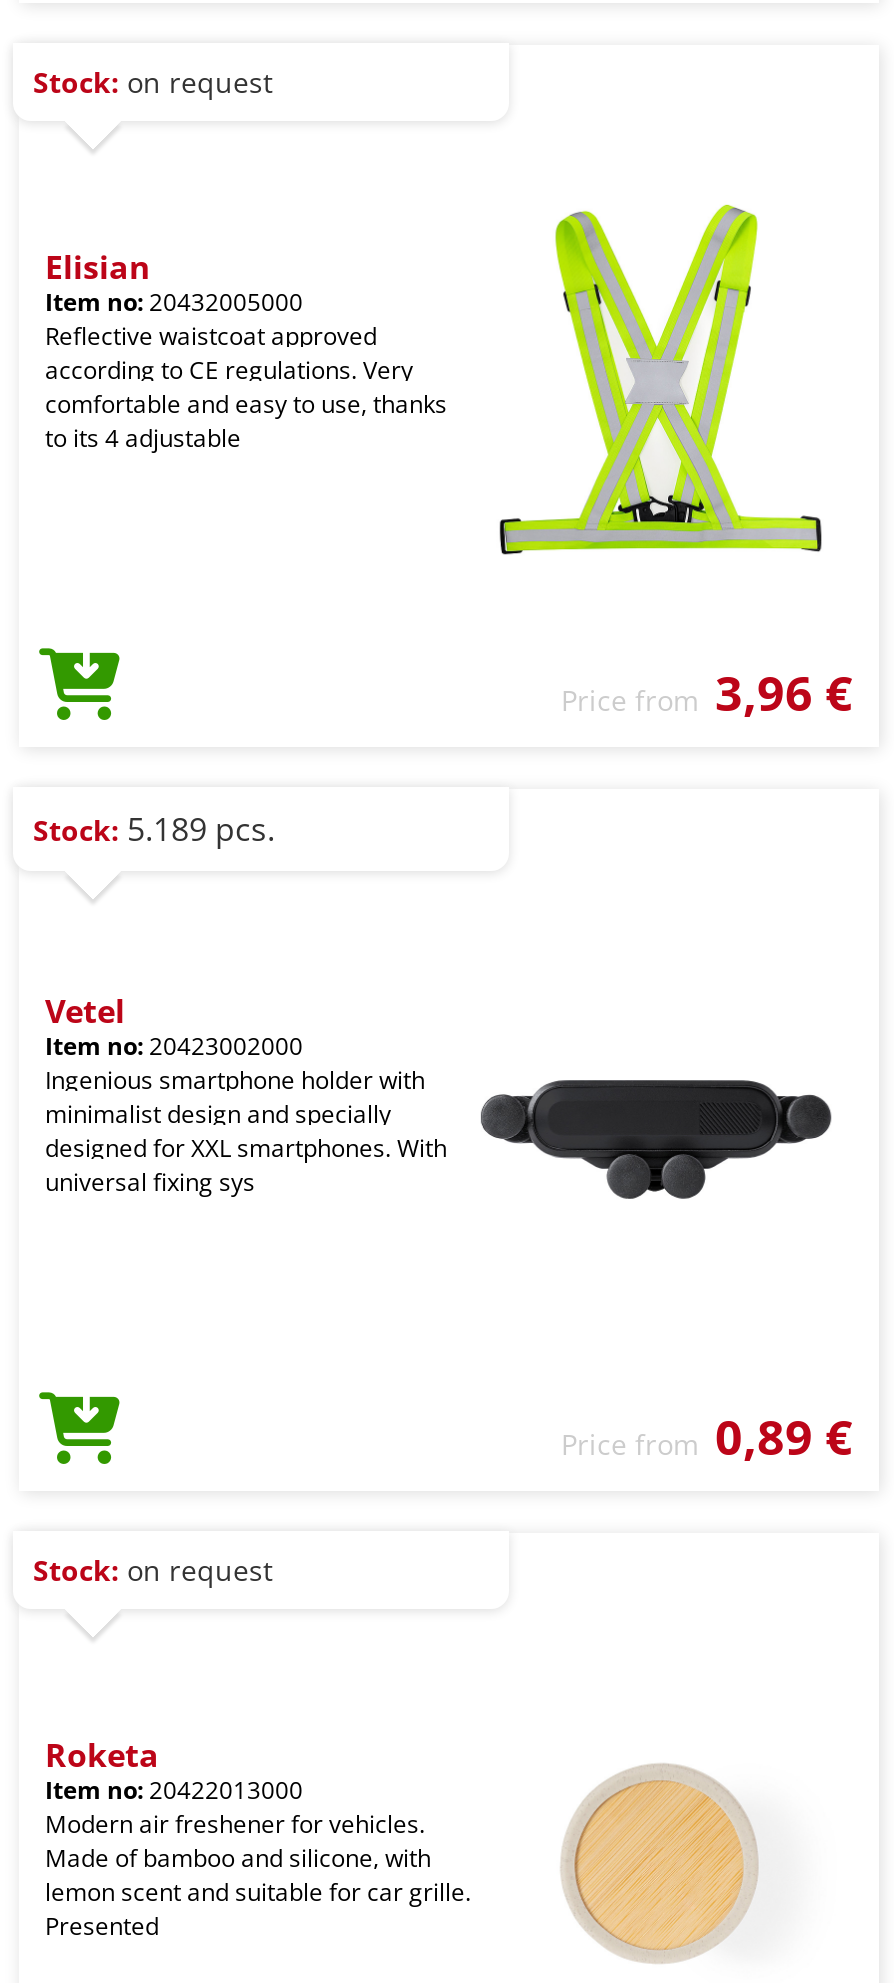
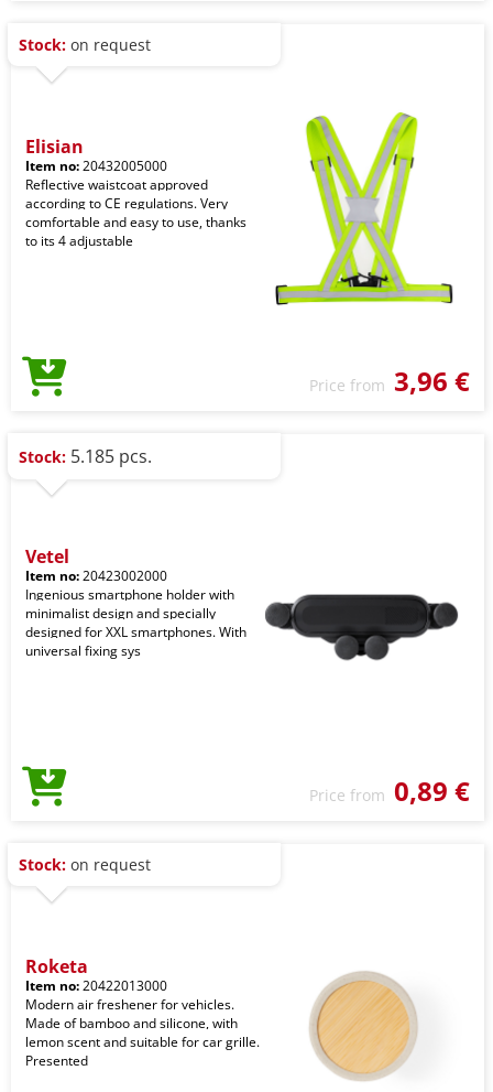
- Stock: 5.189 pcs.
+ Stock: 5.185 pcs.
